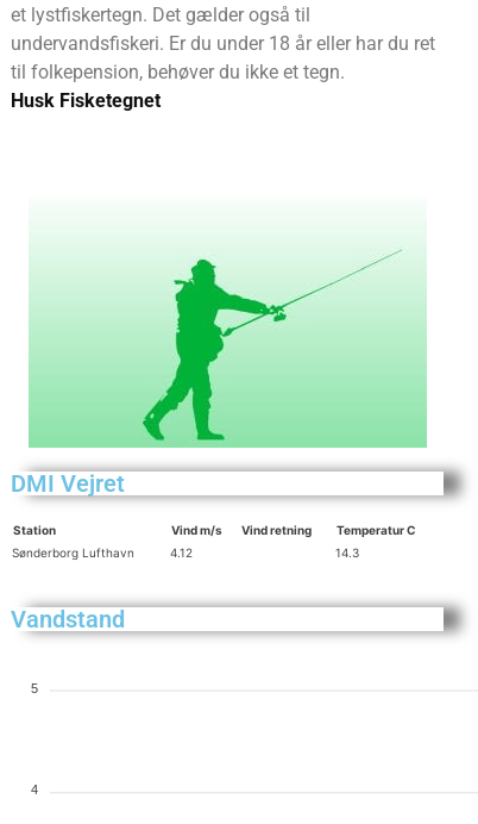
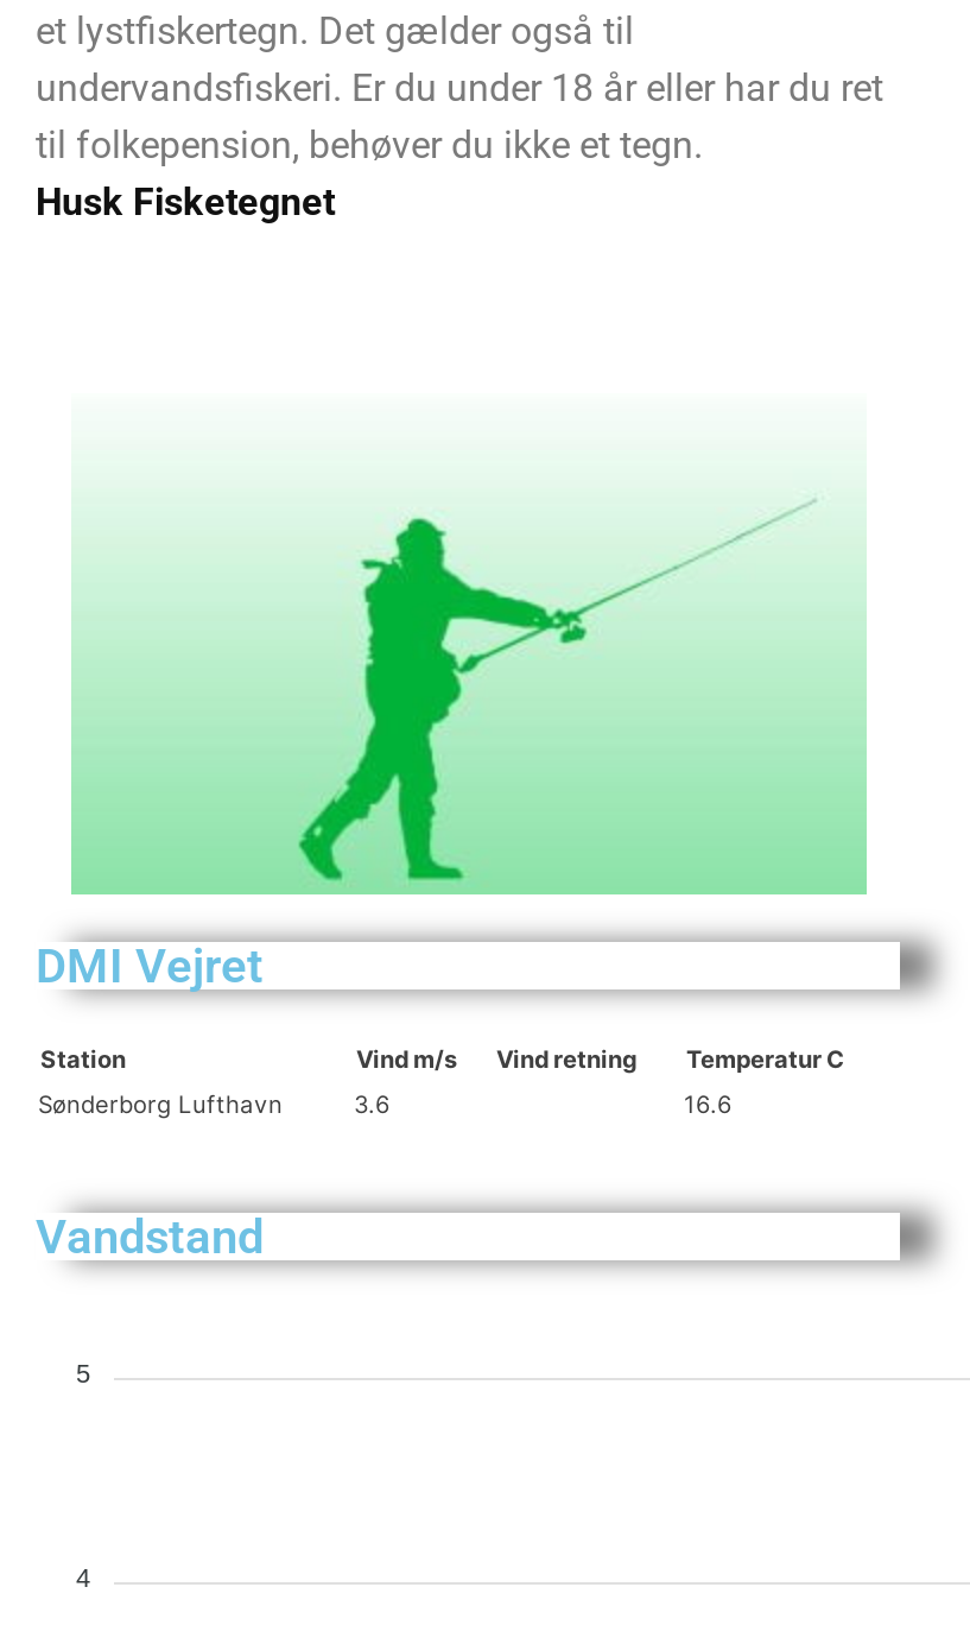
- 4.12
+ 3.6

- 14.3
+ 16.6
